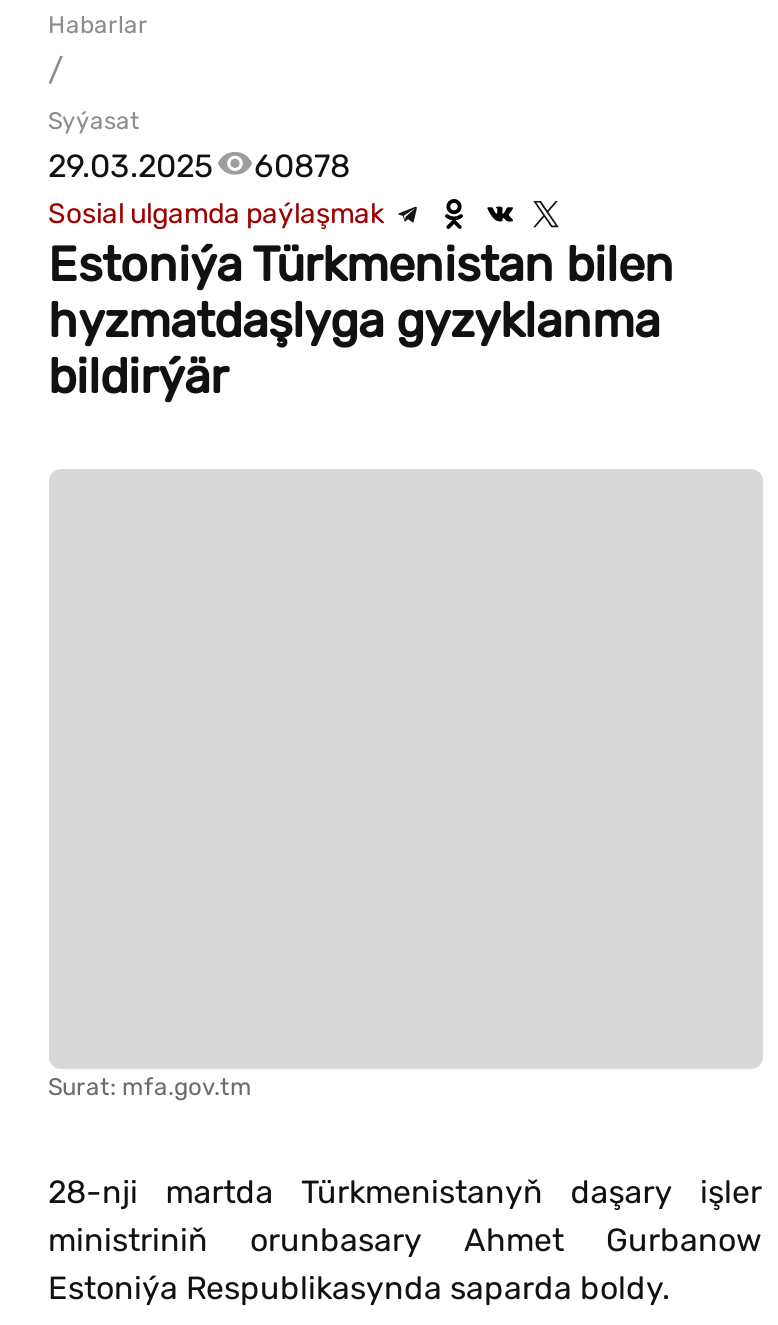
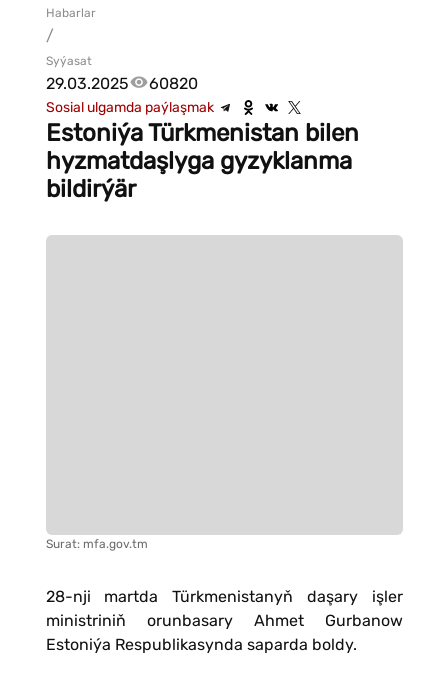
- 29.03.2025 60878
+ 29.03.2025 60820
